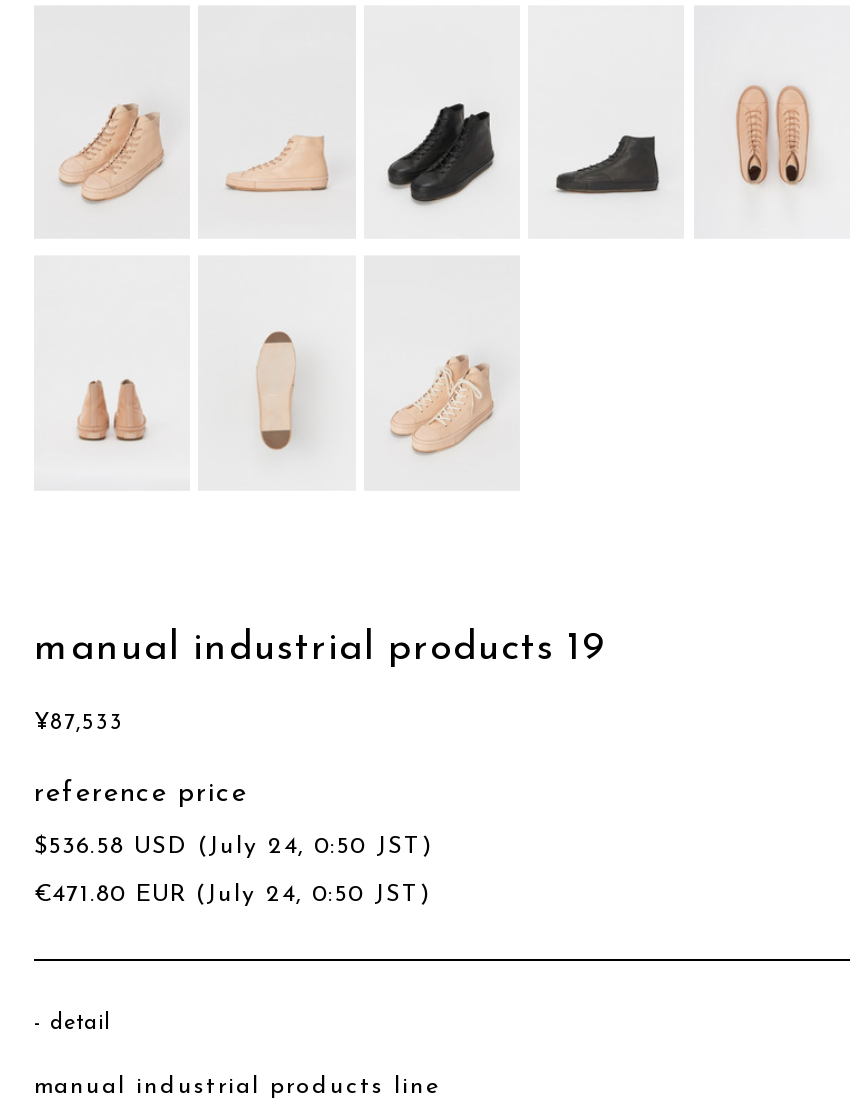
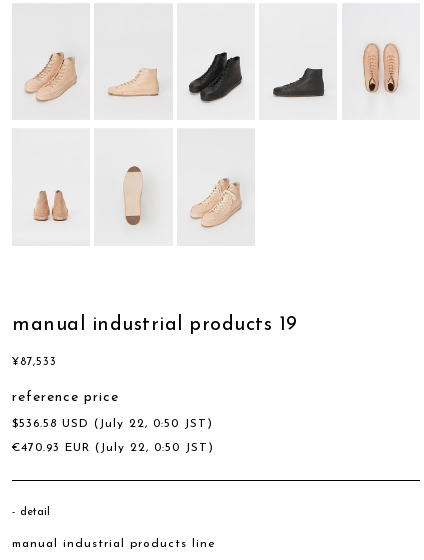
- $536.58 USD (July 24, 0:50 JST)
+ $536.58 USD (July 22, 0:50 JST)

- €471.80 EUR (July 24, 0:50 JST)
+ €470.93 EUR (July 22, 0:50 JST)
